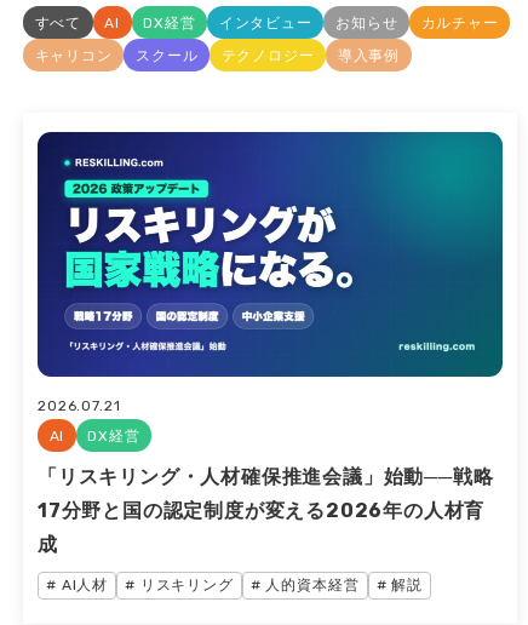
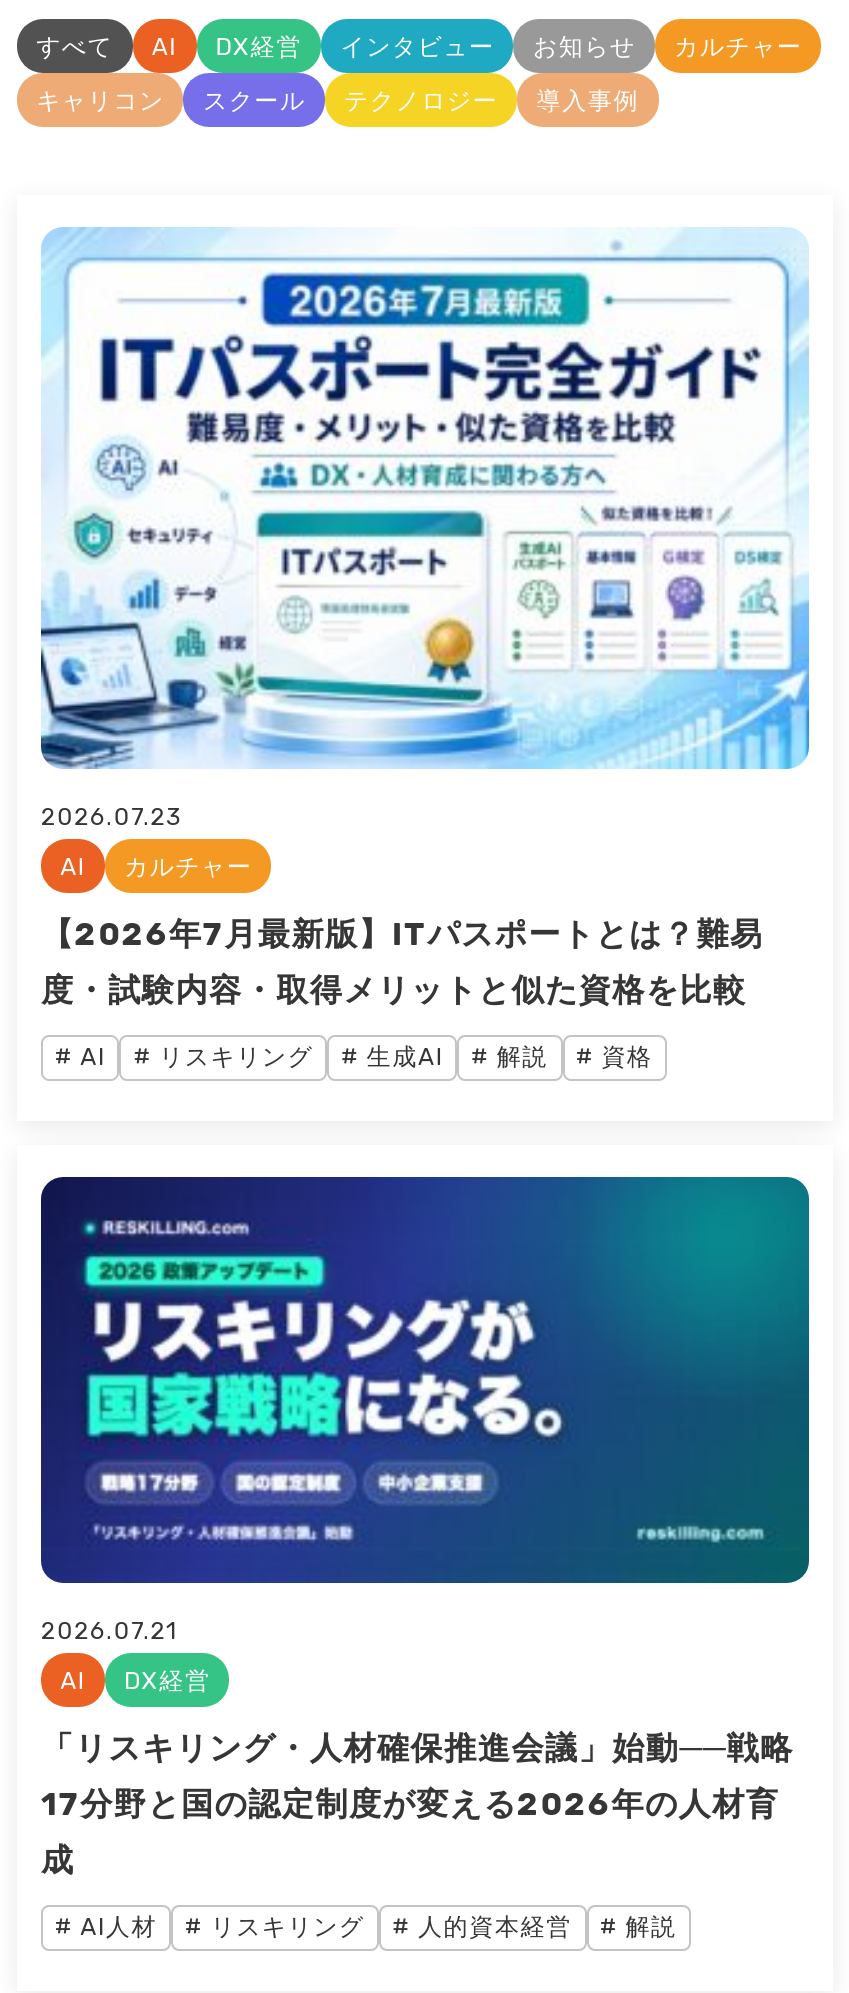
+ [image]
+ 2026.07.23
+ AI
+ カルチャー
+ 【2026年7月最新版】ITパスポートとは？難易
+ 度・試験内容・取得メリットと似た資格を比較
+ AI
+ リスキリング
+ 生成AI
+ 解説
+ 資格
